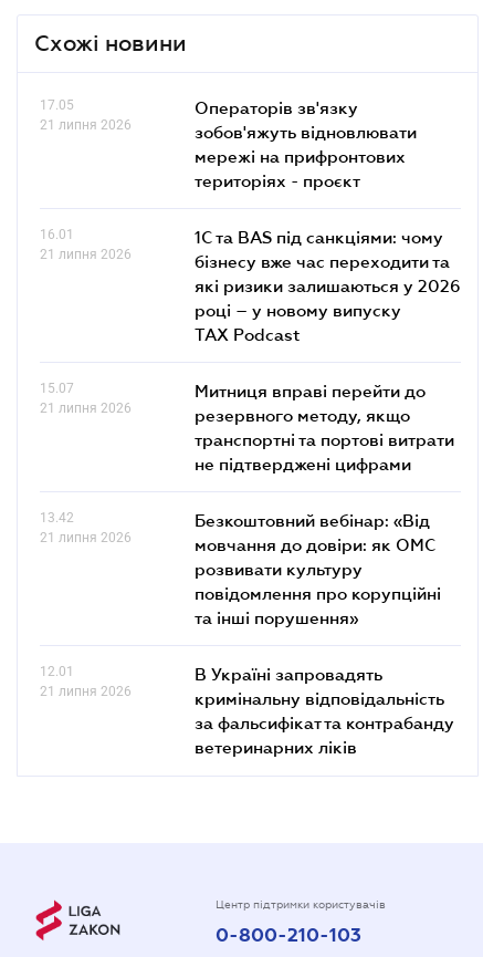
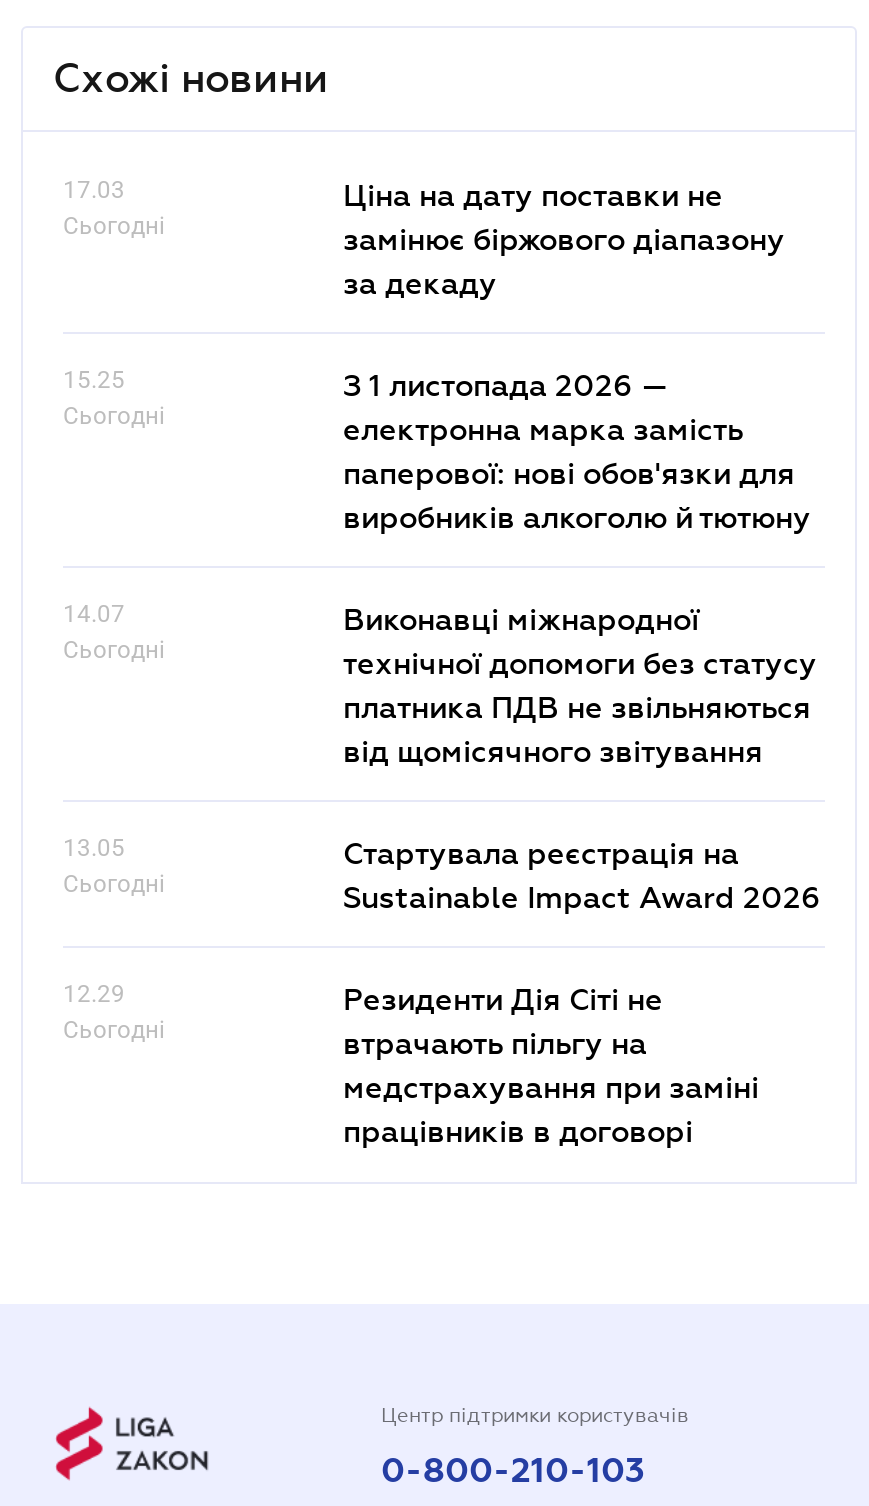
- 17.05
- 21 липня 2026
+ 17.03
+ Сьогодні

- Операторів зв'язку
- зобов'яжуть відновлювати
- мережі на прифронтових
- територіях - проєкт
+ Ціна на дату поставки не
+ замінює біржового діапазону
+ за декаду

- 16.01
- 21 липня 2026
+ 15.25
+ Сьогодні

- 1С та BAS під санкціями: чому
- бізнесу вже час переходити та
- які ризики залишаються у 2026
- році – у новому випуску
- TAX Podcast
+ З 1 листопада 2026 —
+ електронна марка замість
+ паперової: нові обов'язки для
+ виробників алкоголю й тютюну

- 15.07
- 21 липня 2026
+ 14.07
+ Сьогодні

- Митниця вправі перейти до
- резервного методу, якщо
- транспортні та портові витрати
- не підтверджені цифрами
+ Виконавці міжнародної
+ технічної допомоги без статусу
+ платника ПДВ не звільняються
+ від щомісячного звітування

- 13.42
- 21 липня 2026
+ 13.05
+ Сьогодні

- Безкоштовний вебінар: «Від
- мовчання до довіри: як ОМС
- розвивати культуру
- повідомлення про корупційні
- та інші порушення»
+ Стартувала реєстрація на
+ Sustainable Impact Award 2026

- 12.01
- 21 липня 2026
+ 12.29
+ Сьогодні

- В Україні запровадять
- кримінальну відповідальність
- за фальсифікат та контрабанду
- ветеринарних ліків
+ Резиденти Дія Сіті не
+ втрачають пільгу на
+ медстрахування при заміні
+ працівників в договорі
